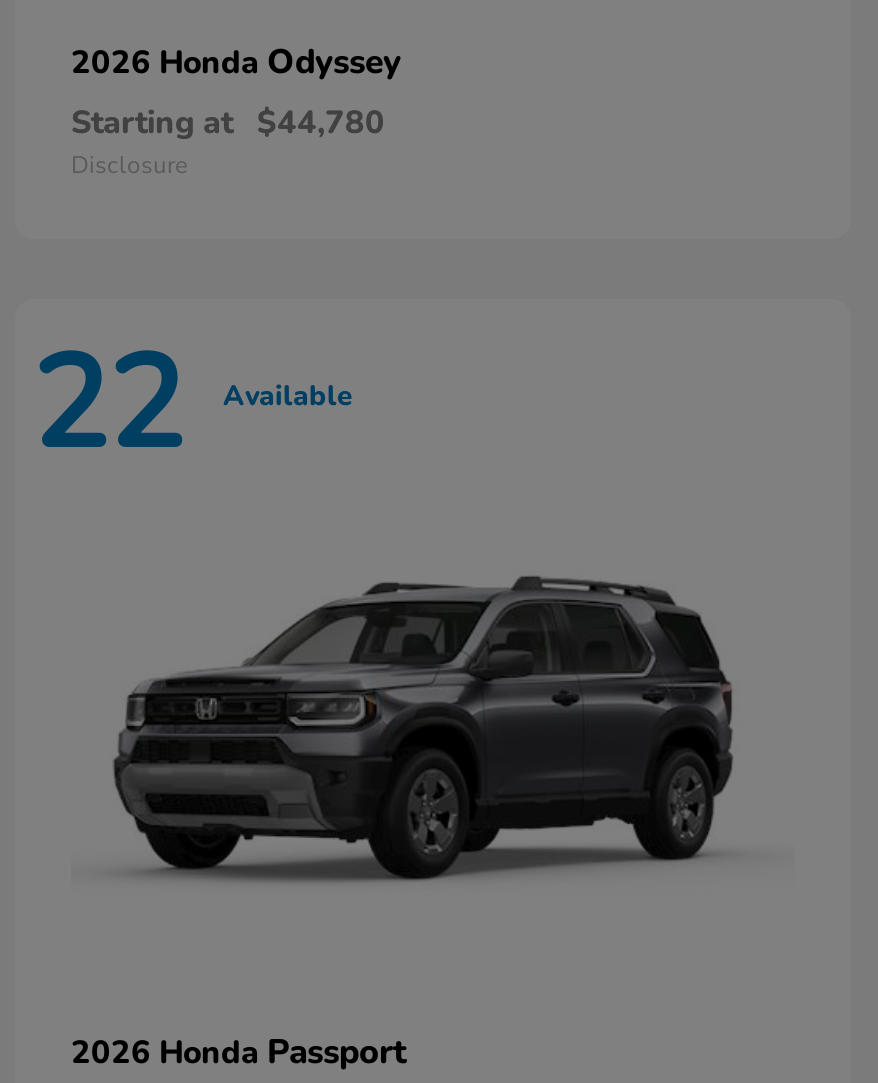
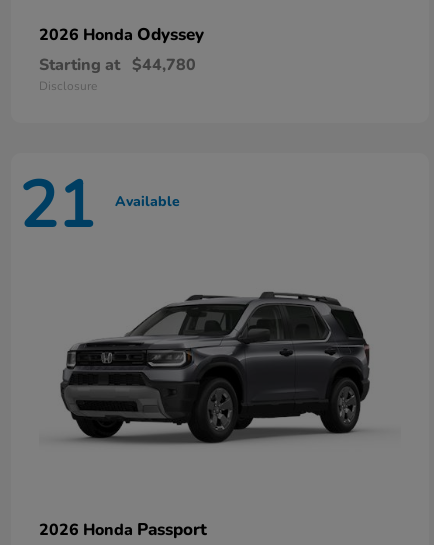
- 22 Available
+ 21 Available
